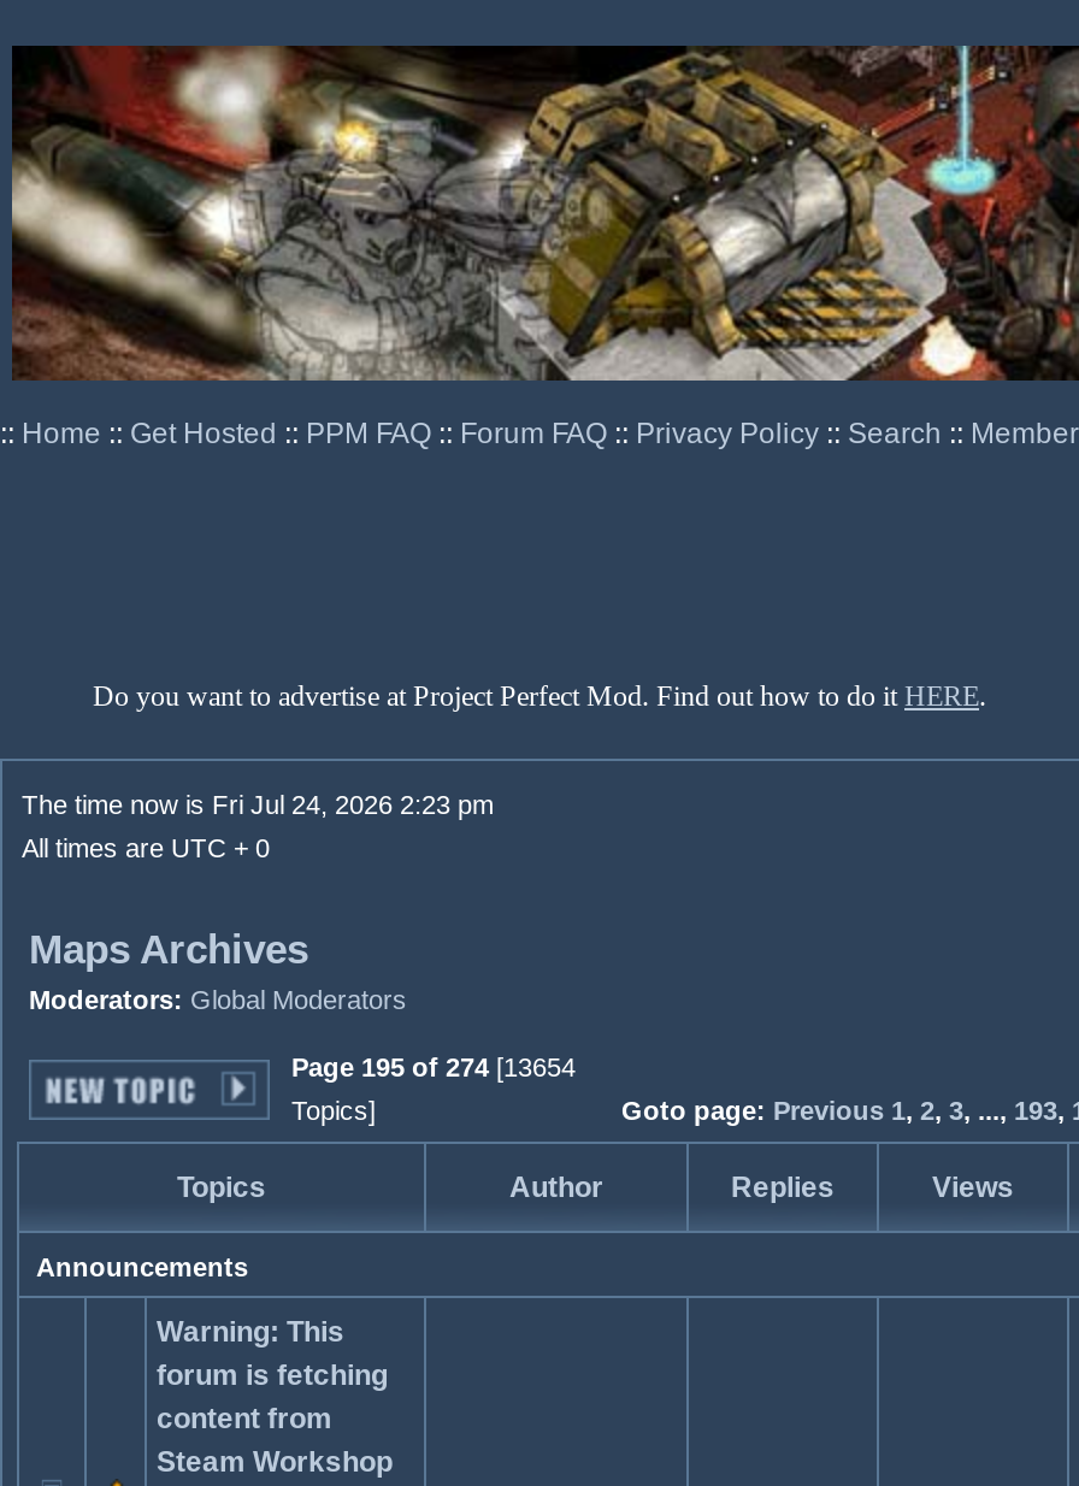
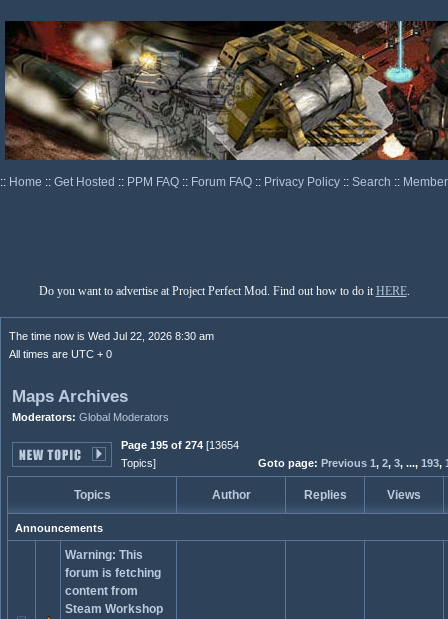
- The time now is Fri Jul 24, 2026 2:23 pm
+ The time now is Wed Jul 22, 2026 8:30 am
